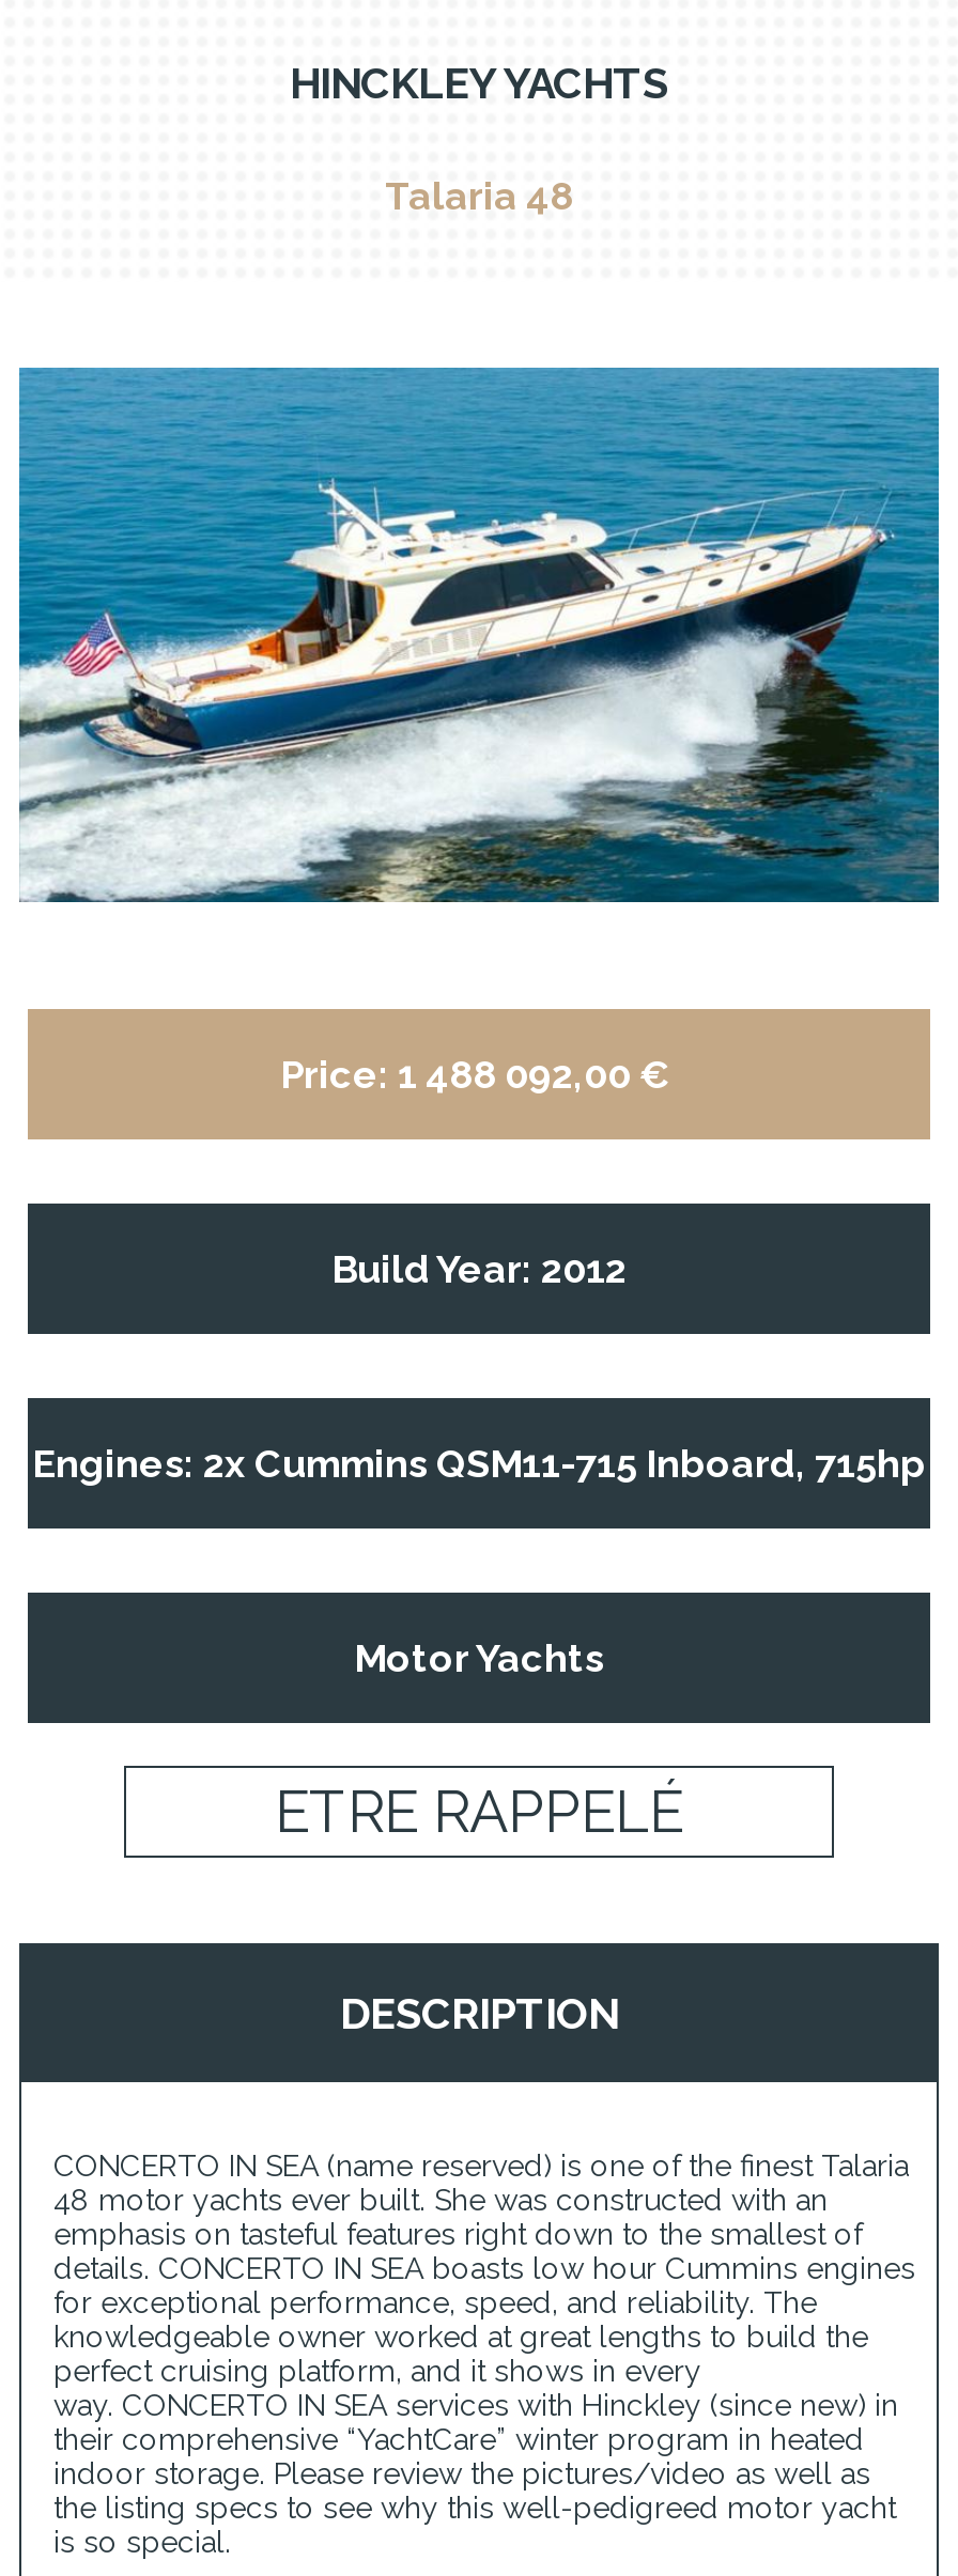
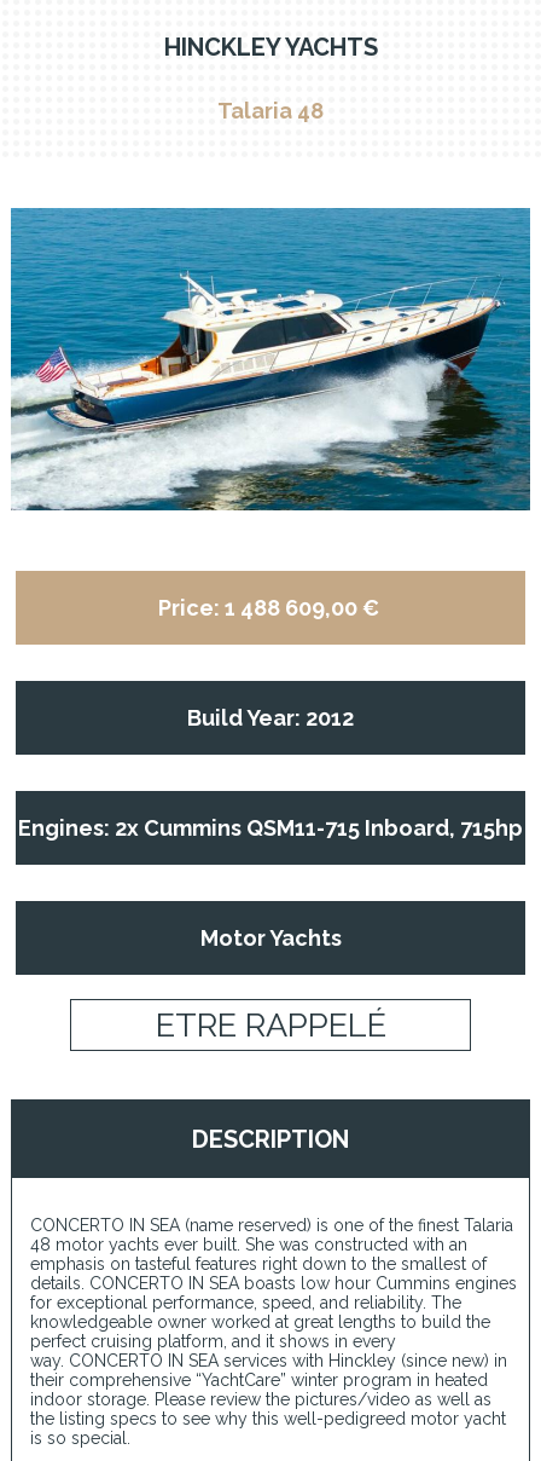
- Price: 1 488 092,00 €
+ Price: 1 488 609,00 €
